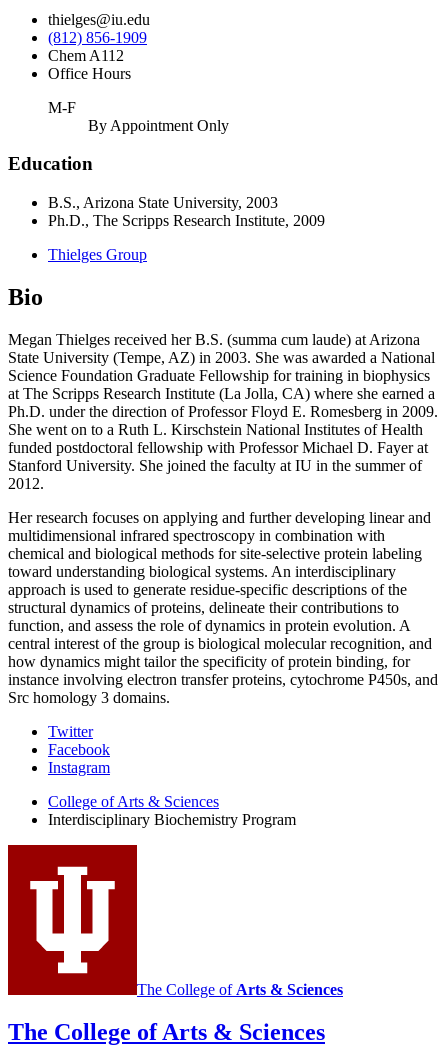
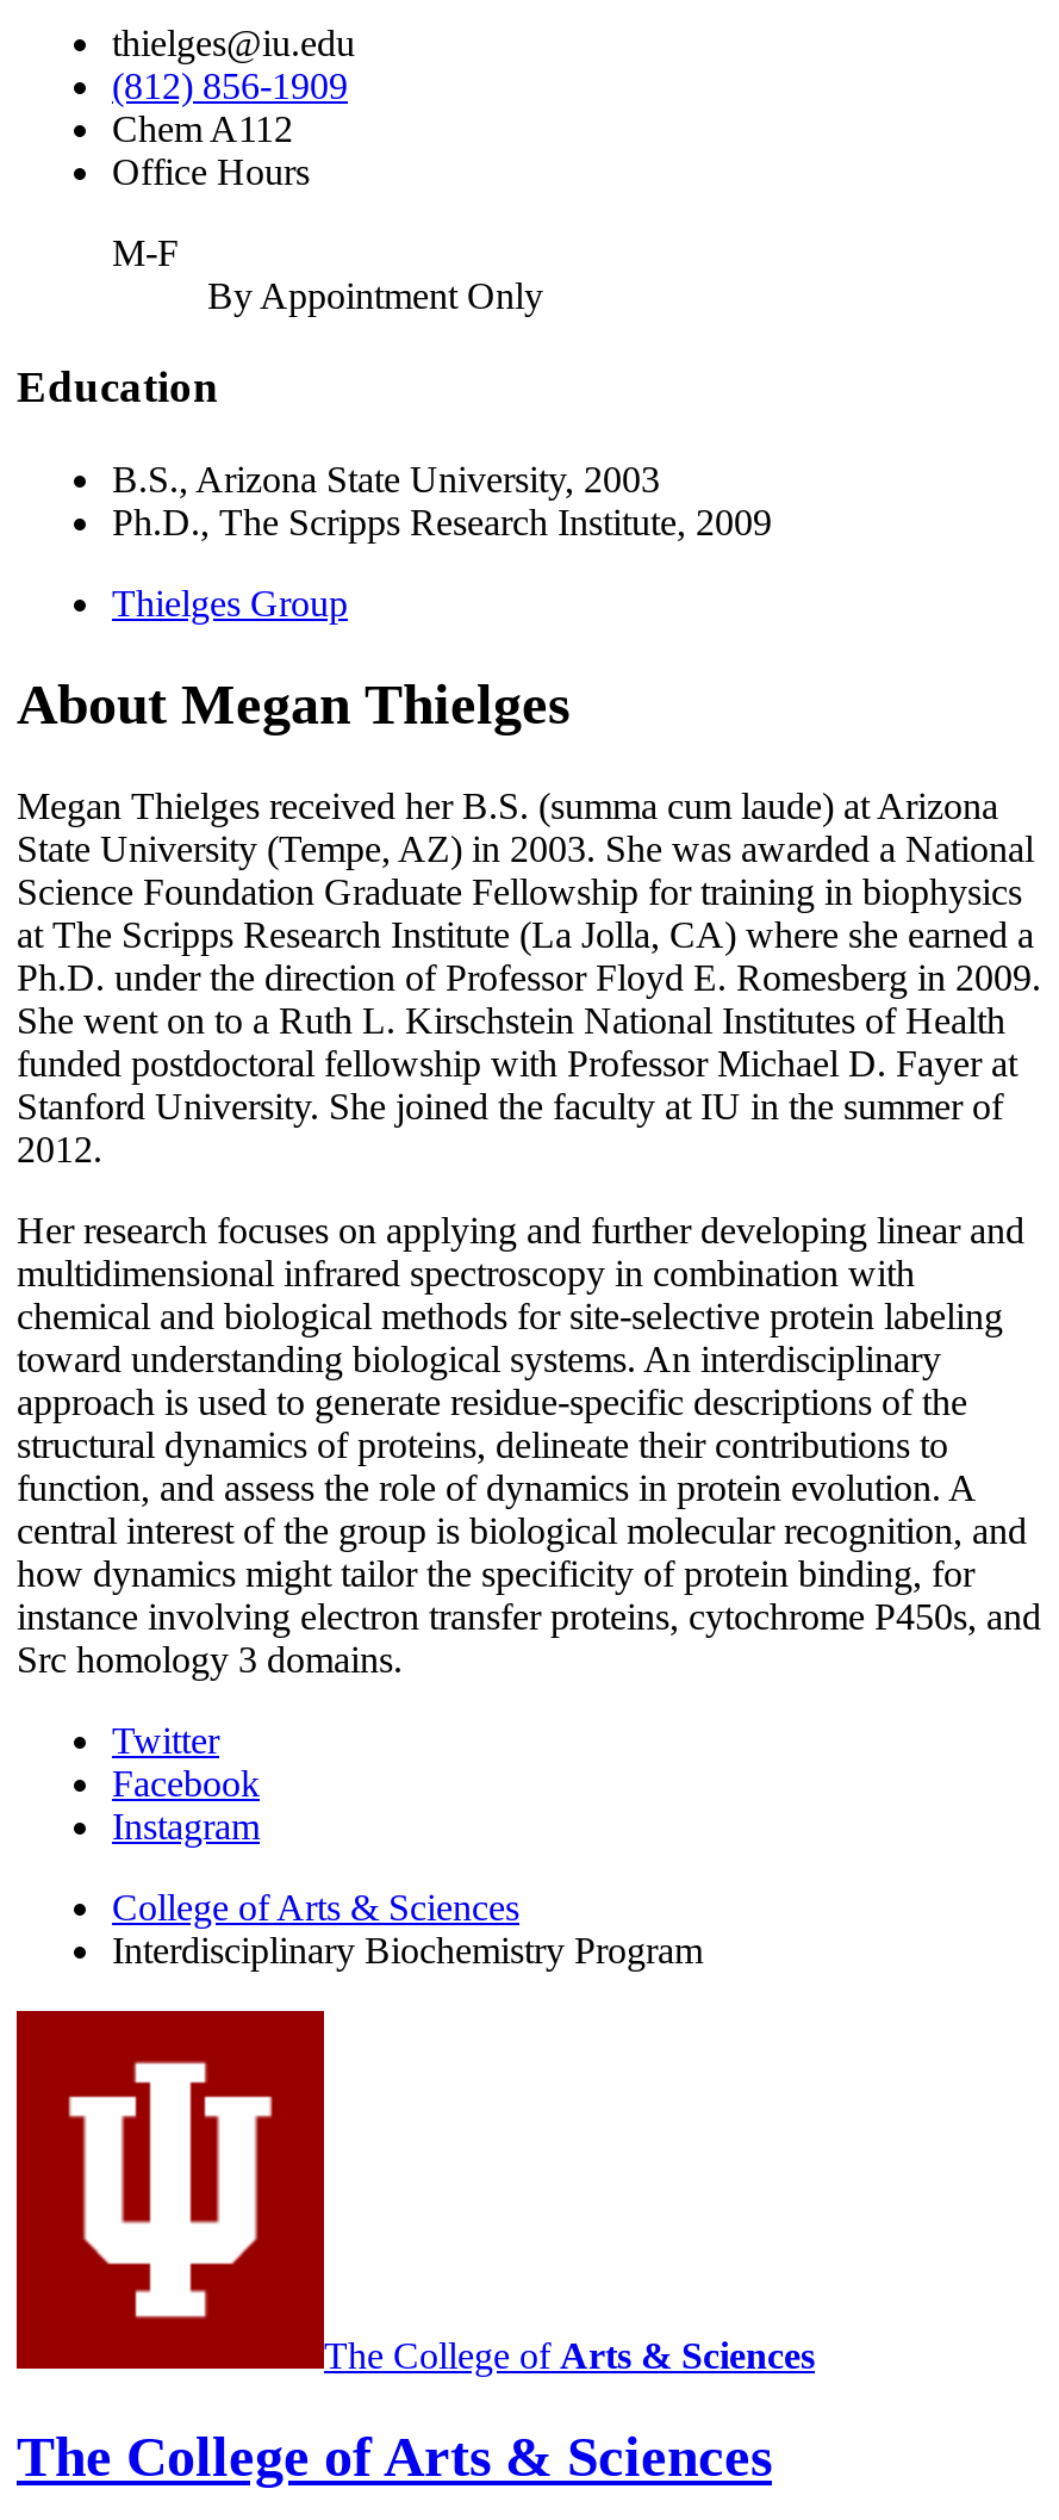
- Bio
+ About Megan Thielges
